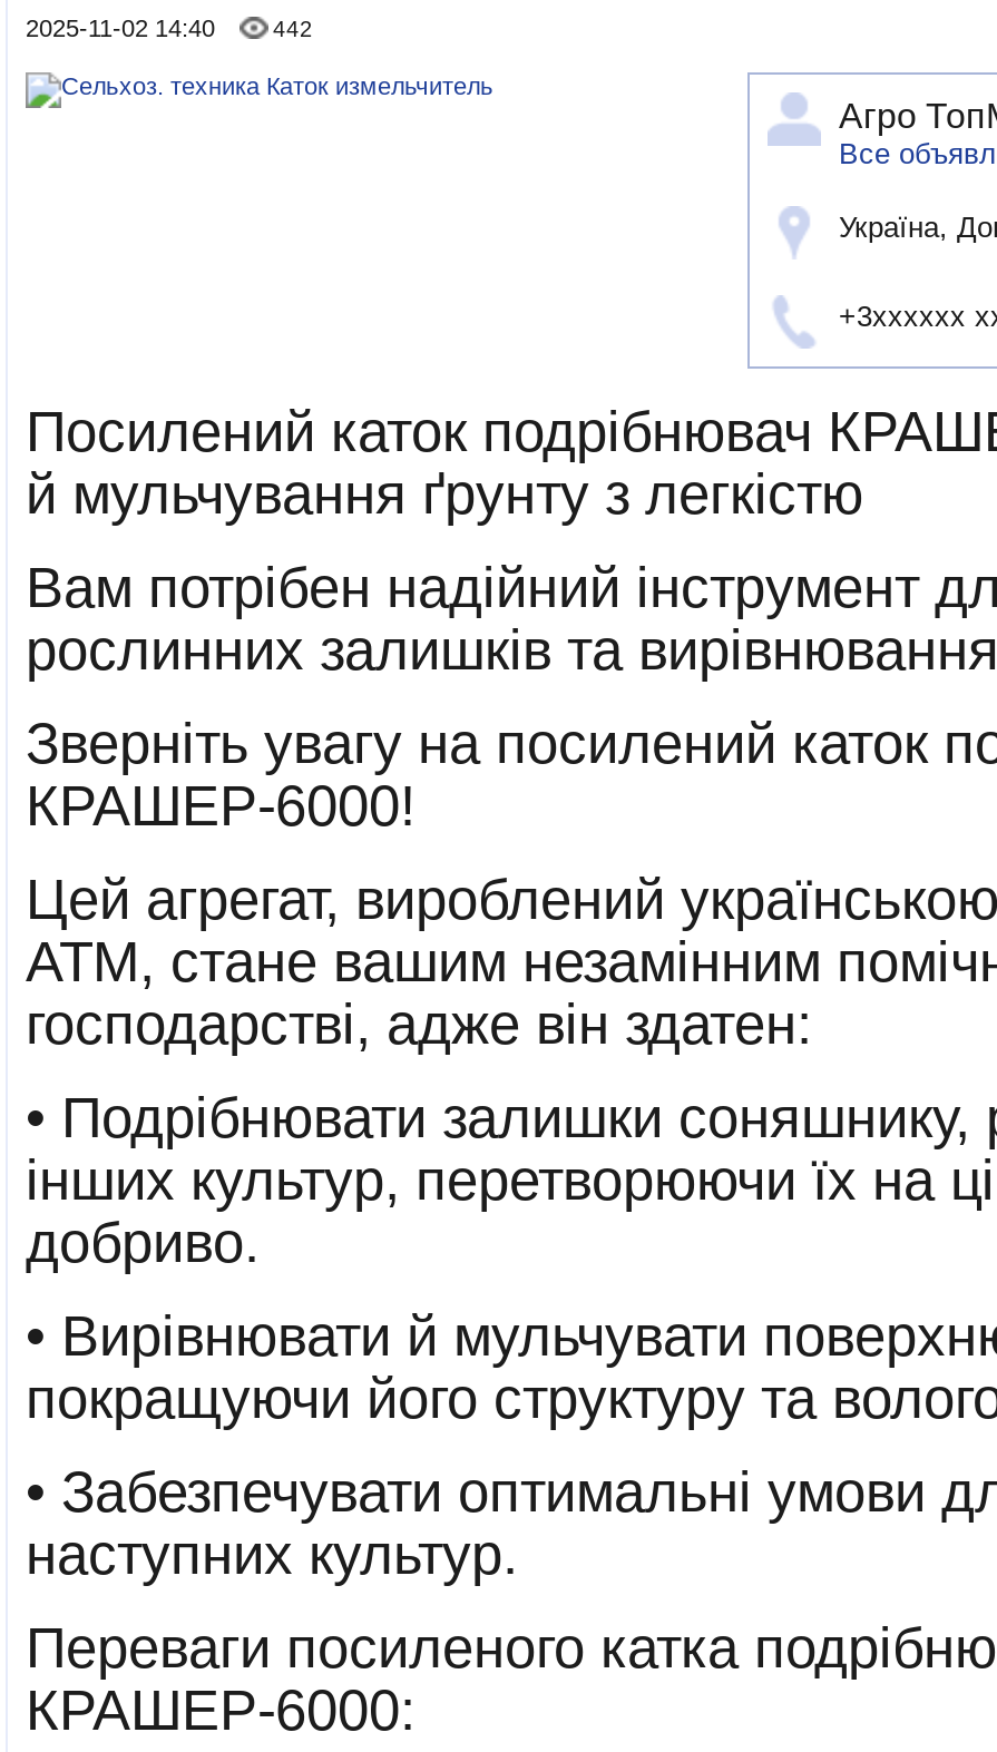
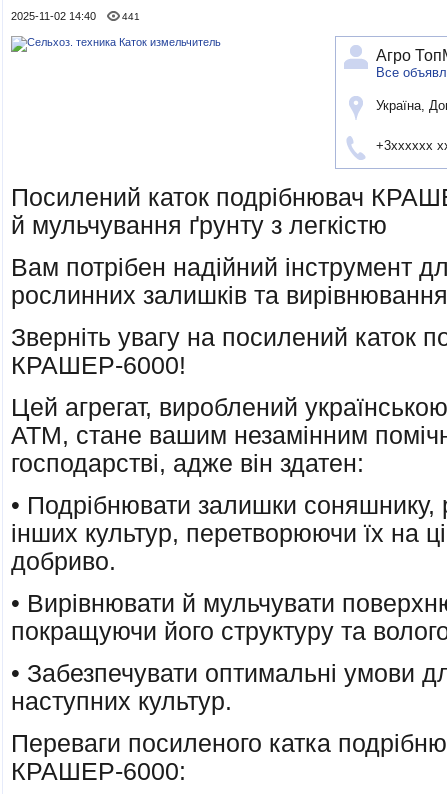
- 442
+ 441
